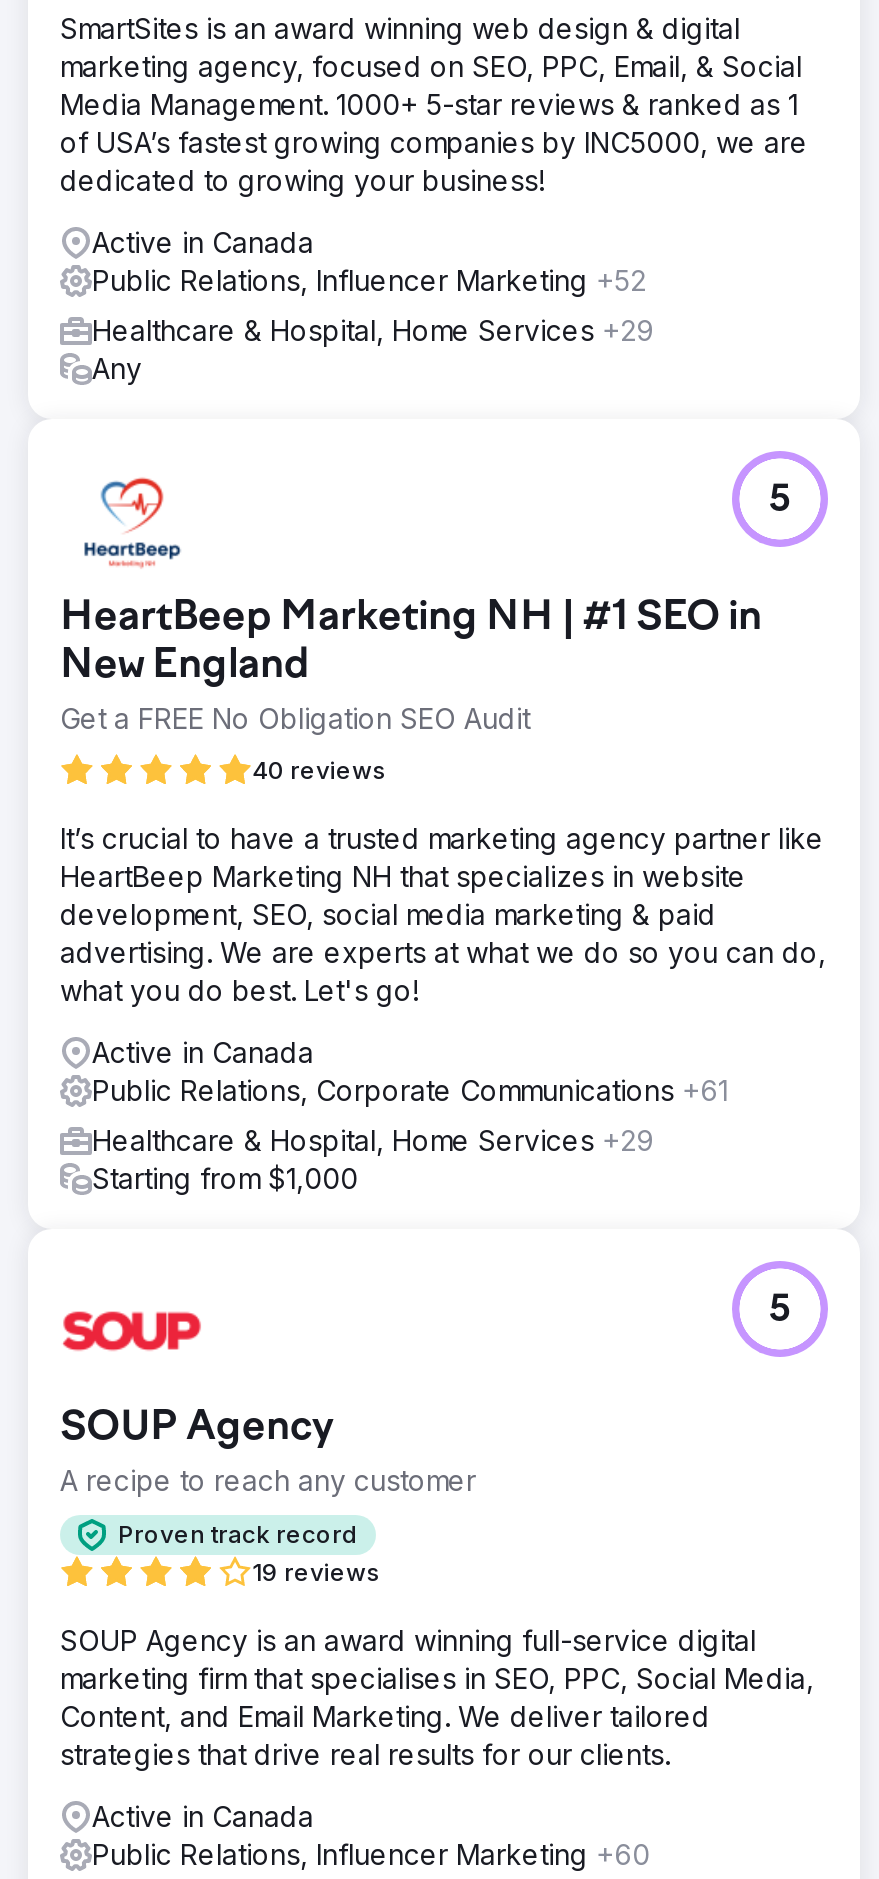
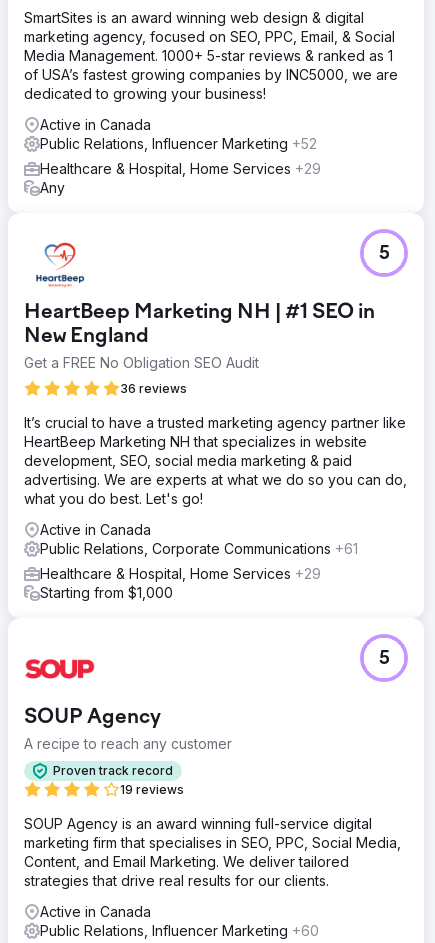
- 40 reviews
+ 36 reviews
